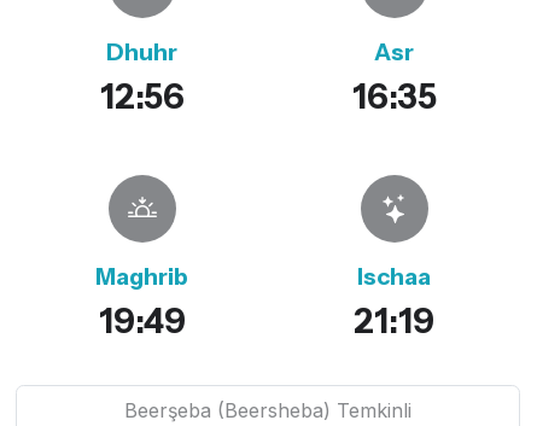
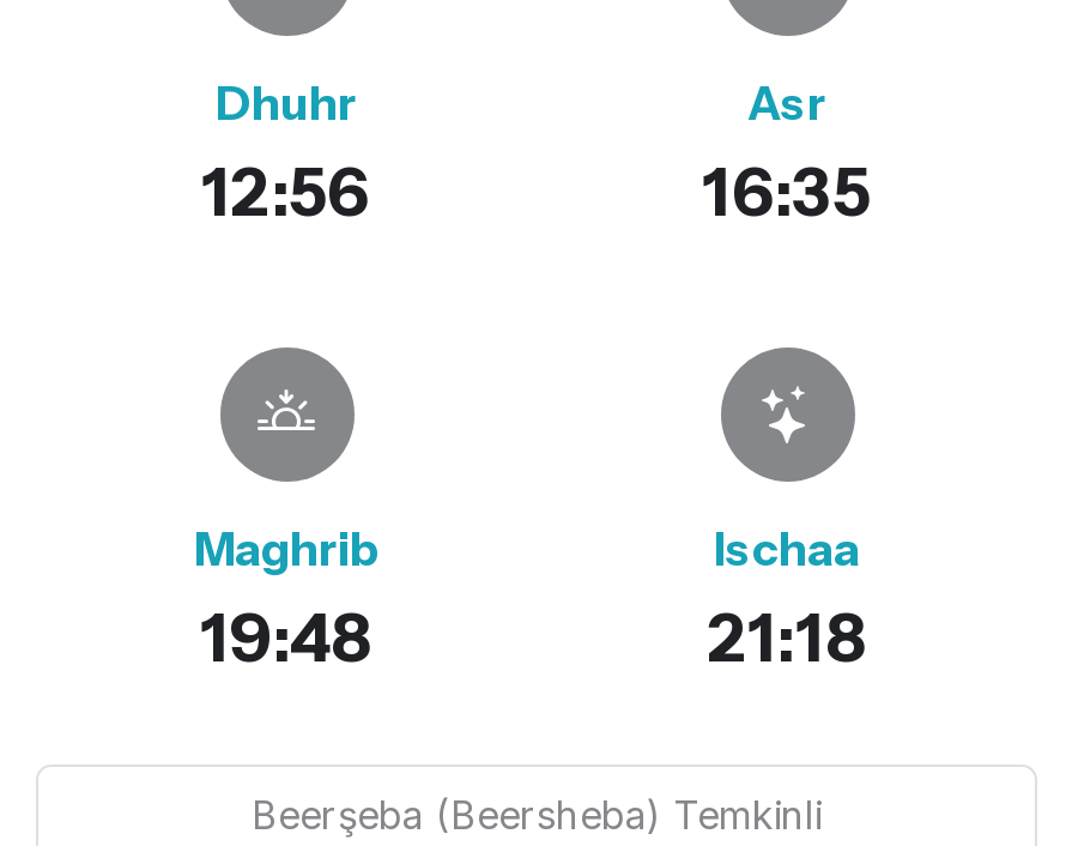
- 19:49
+ 19:48

- 21:19
+ 21:18
